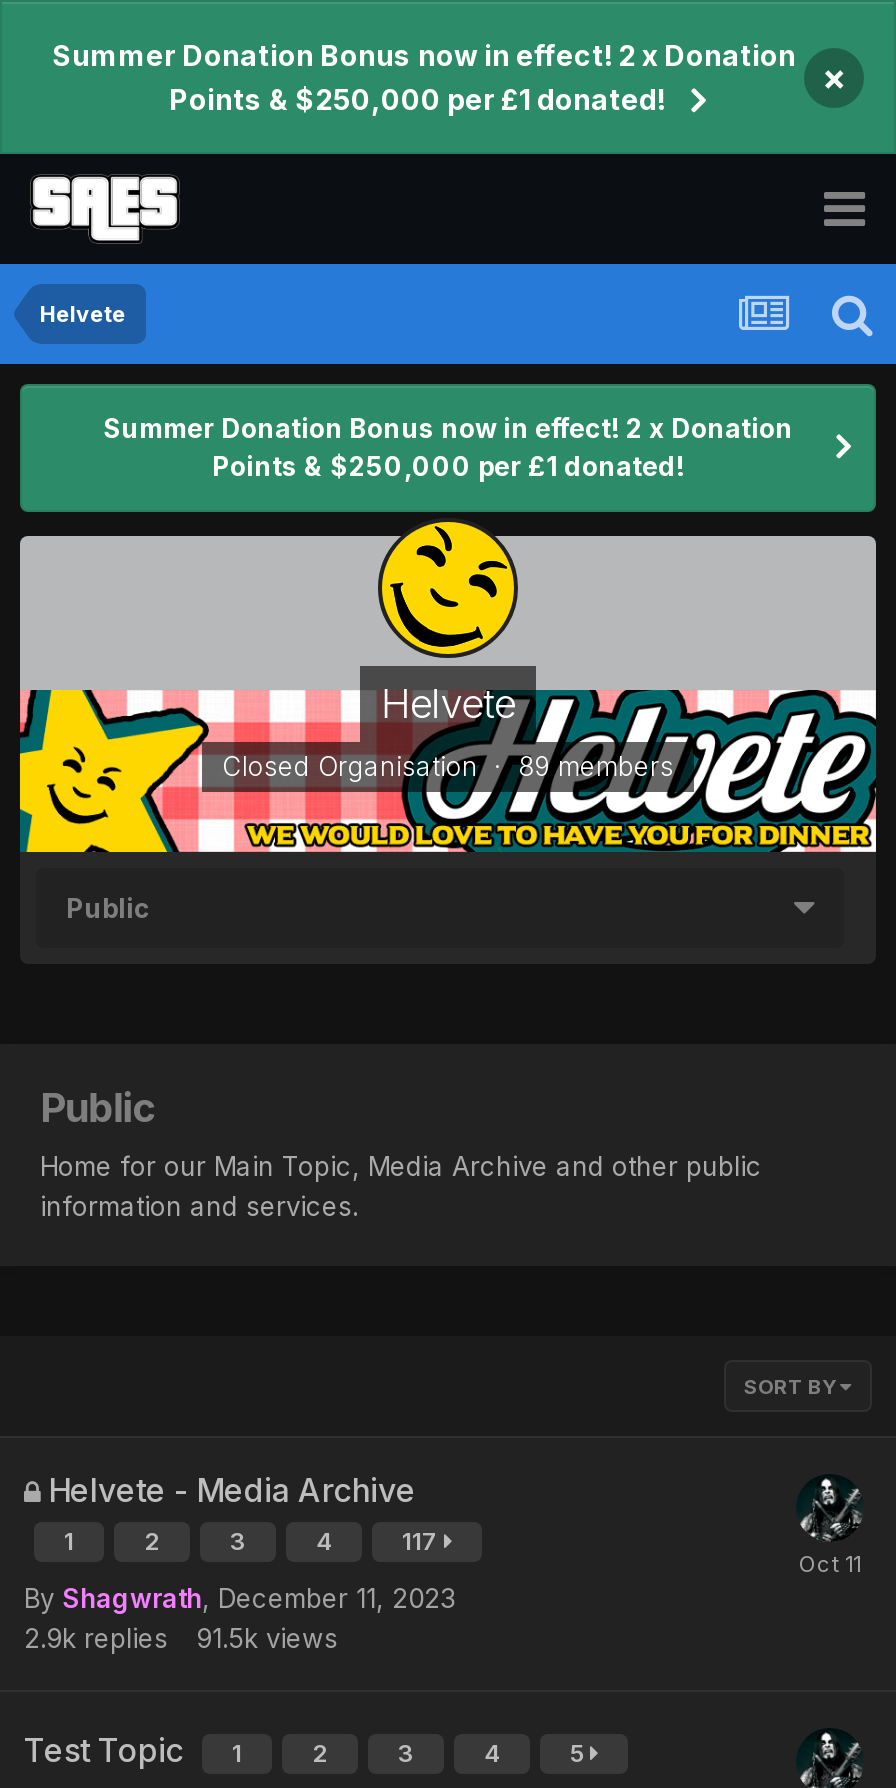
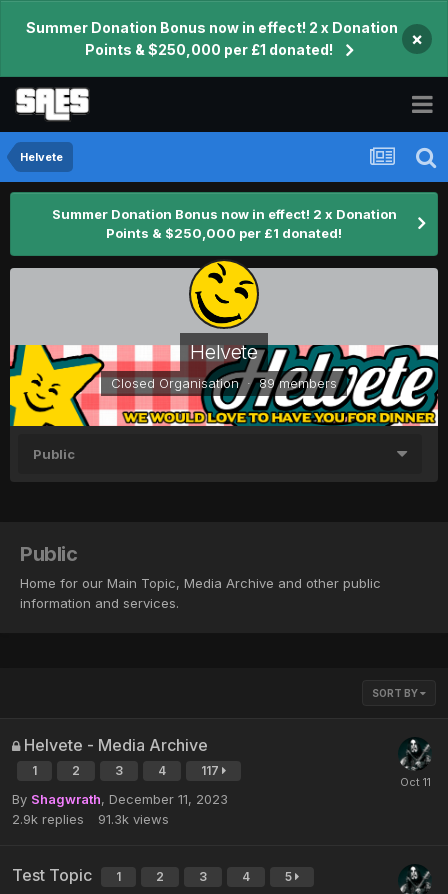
- 2.9k replies 91.5k views
+ 2.9k replies 91.3k views
